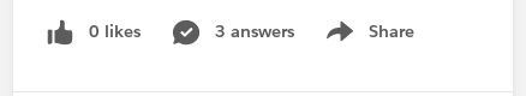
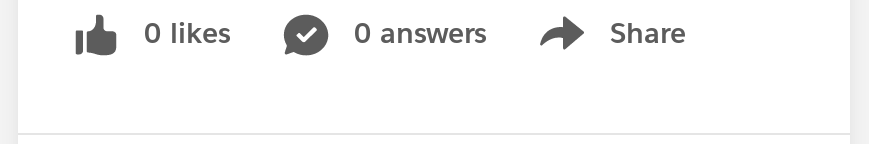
- 3 answers
+ 0 answers
